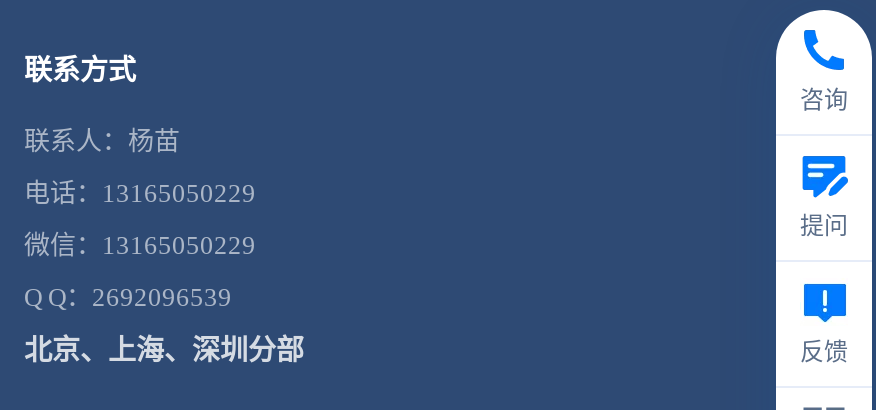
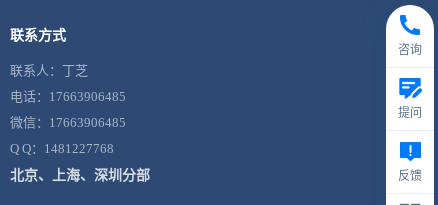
- 联系人：杨苗
+ 联系人：丁芝

- 电话：13165050229
+ 电话：17663906485

- 微信：13165050229
+ 微信：17663906485

- Q Q：2692096539
+ Q Q：1481227768
